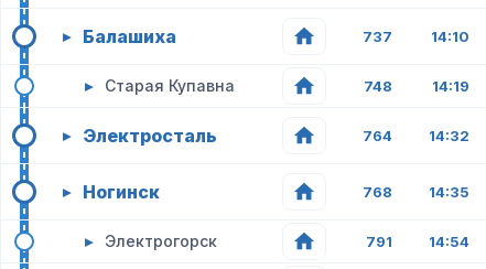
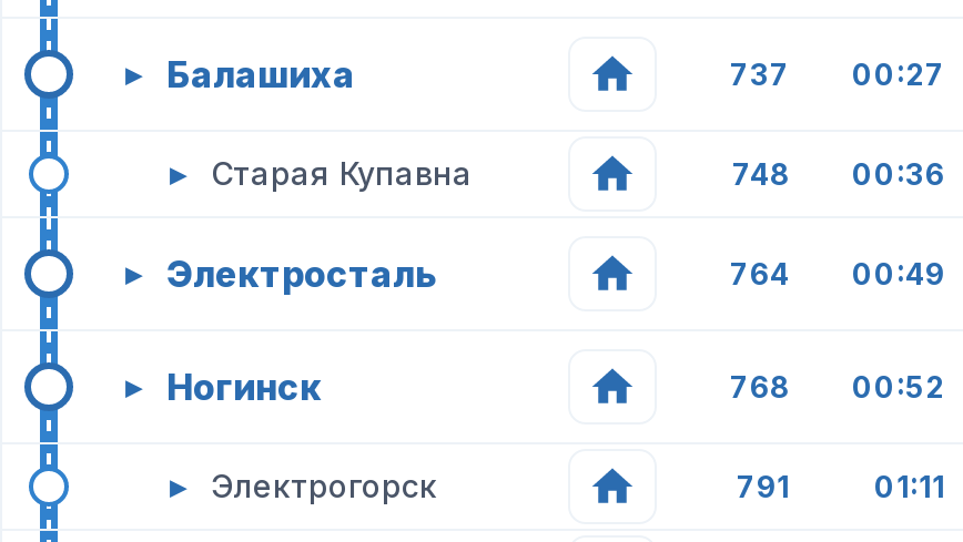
- 14:10
+ 00:27

- 14:19
+ 00:36

- 14:32
+ 00:49

- 14:35
+ 00:52

- 14:54
+ 01:11
